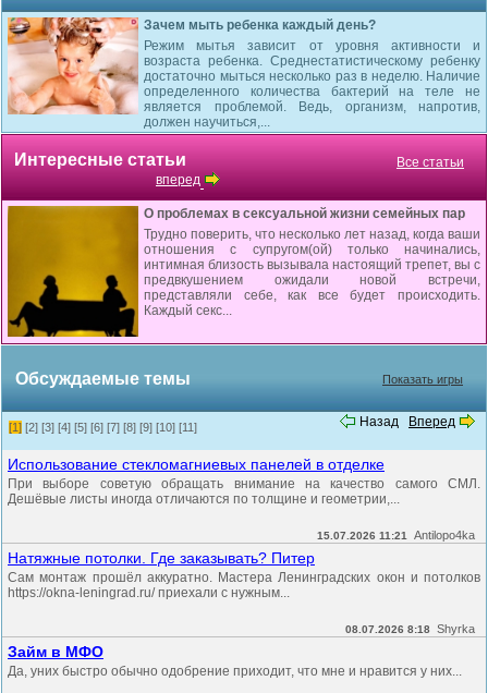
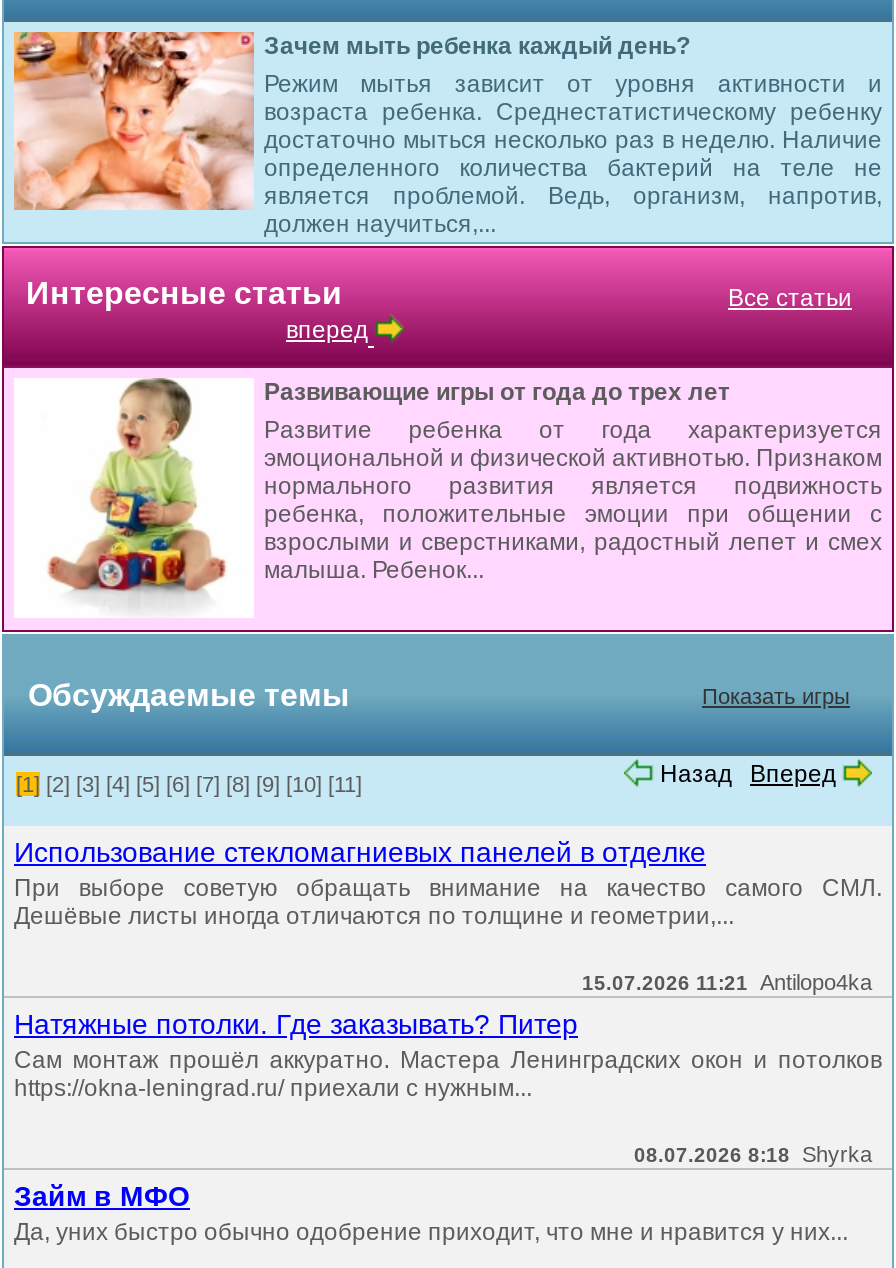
- [image]
- О проблемах в сексуальной жизни семейных пар
- Трудно поверить, что несколько лет назад, когда ваши
- отношения с супругом(ой) только начинались,
- интимная близость вызывала настоящий трепет, вы с
- предвкушением ожидали новой встречи,
- представляли себе, как все будет происходить.
- Каждый секс...
+ [image]
+ Развивающие игры от года до трех лет
+ Развитие ребенка от года характеризуется
+ эмоциональной и физической активнотью. Признаком
+ нормального развития является подвижность
+ ребенка, положительные эмоции при общении с
+ взрослыми и сверстниками, радостный лепет и смех
+ малыша. Ребенок...
